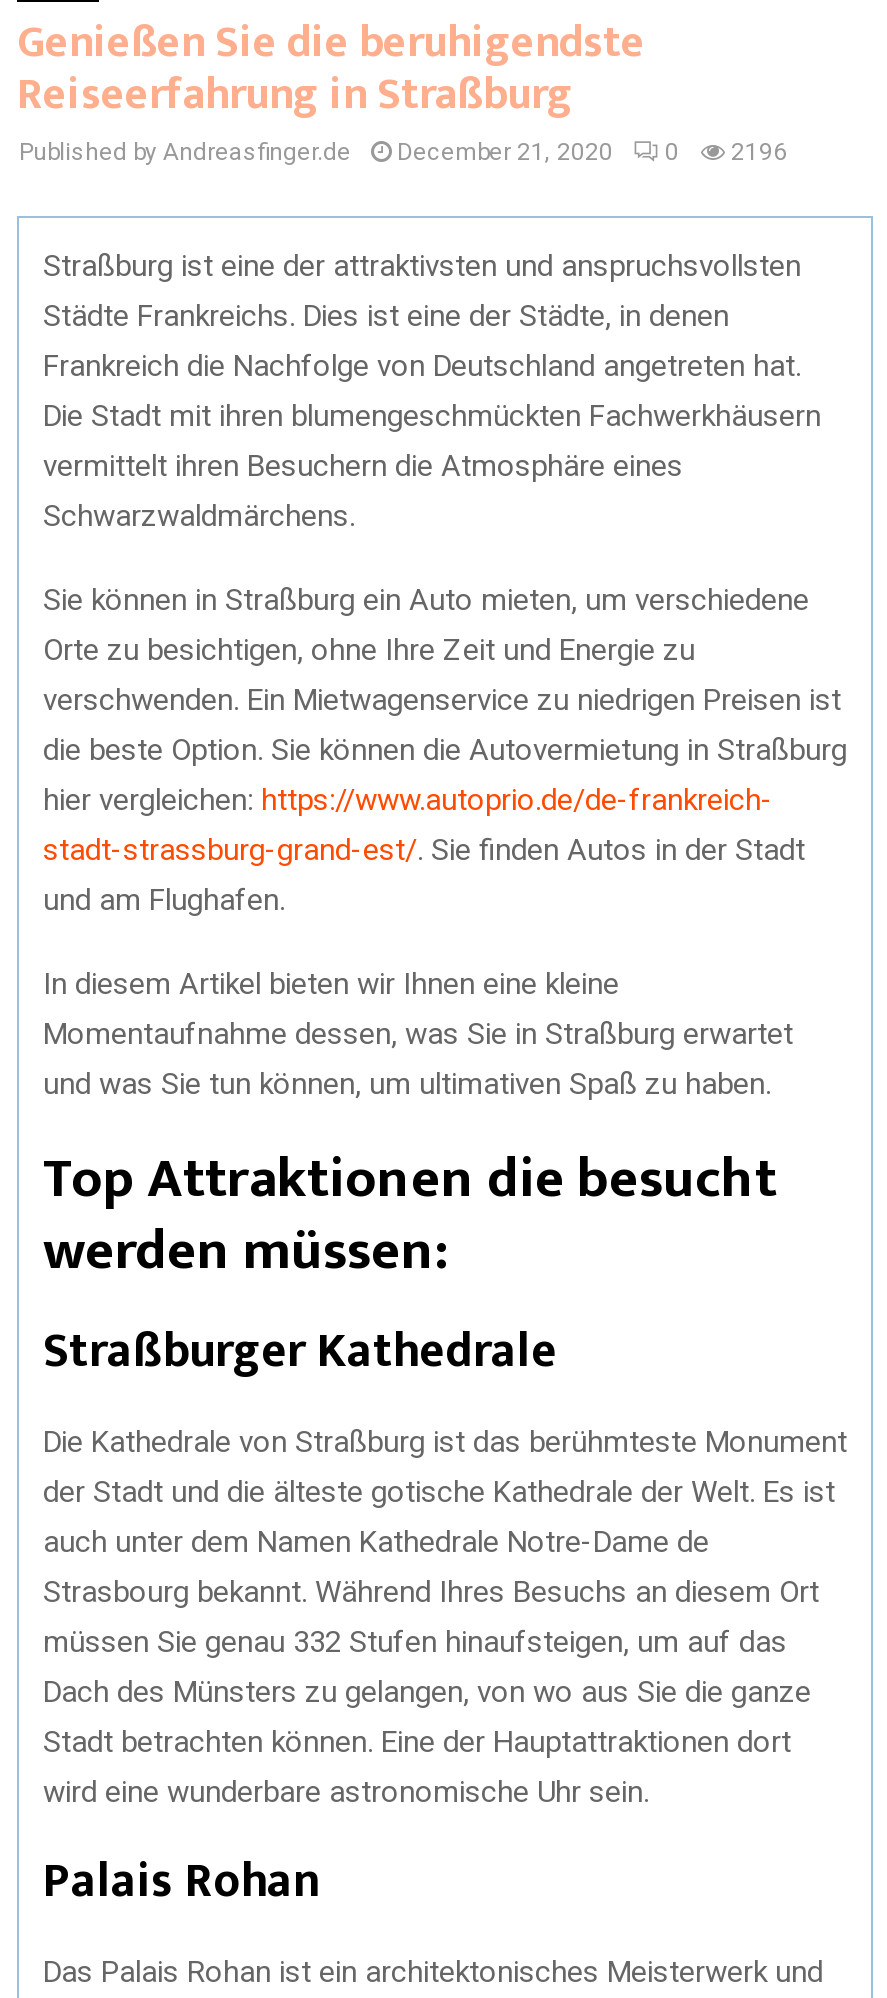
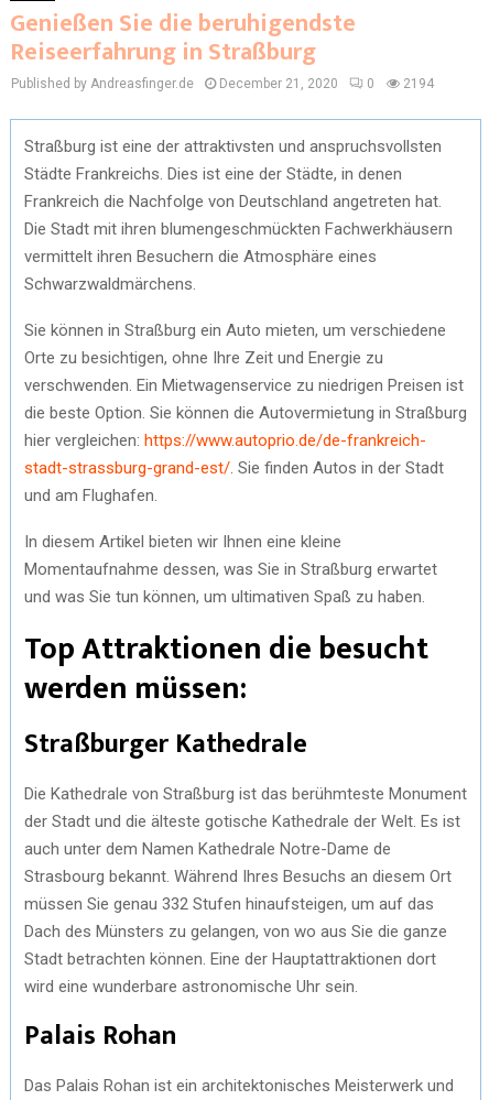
- Published by Andreasfinger.de December 21, 2020 0 2196
+ Published by Andreasfinger.de December 21, 2020 0 2194
